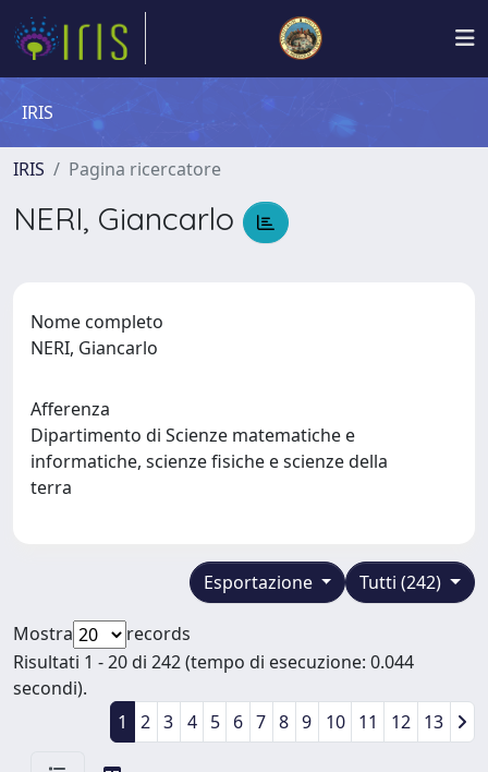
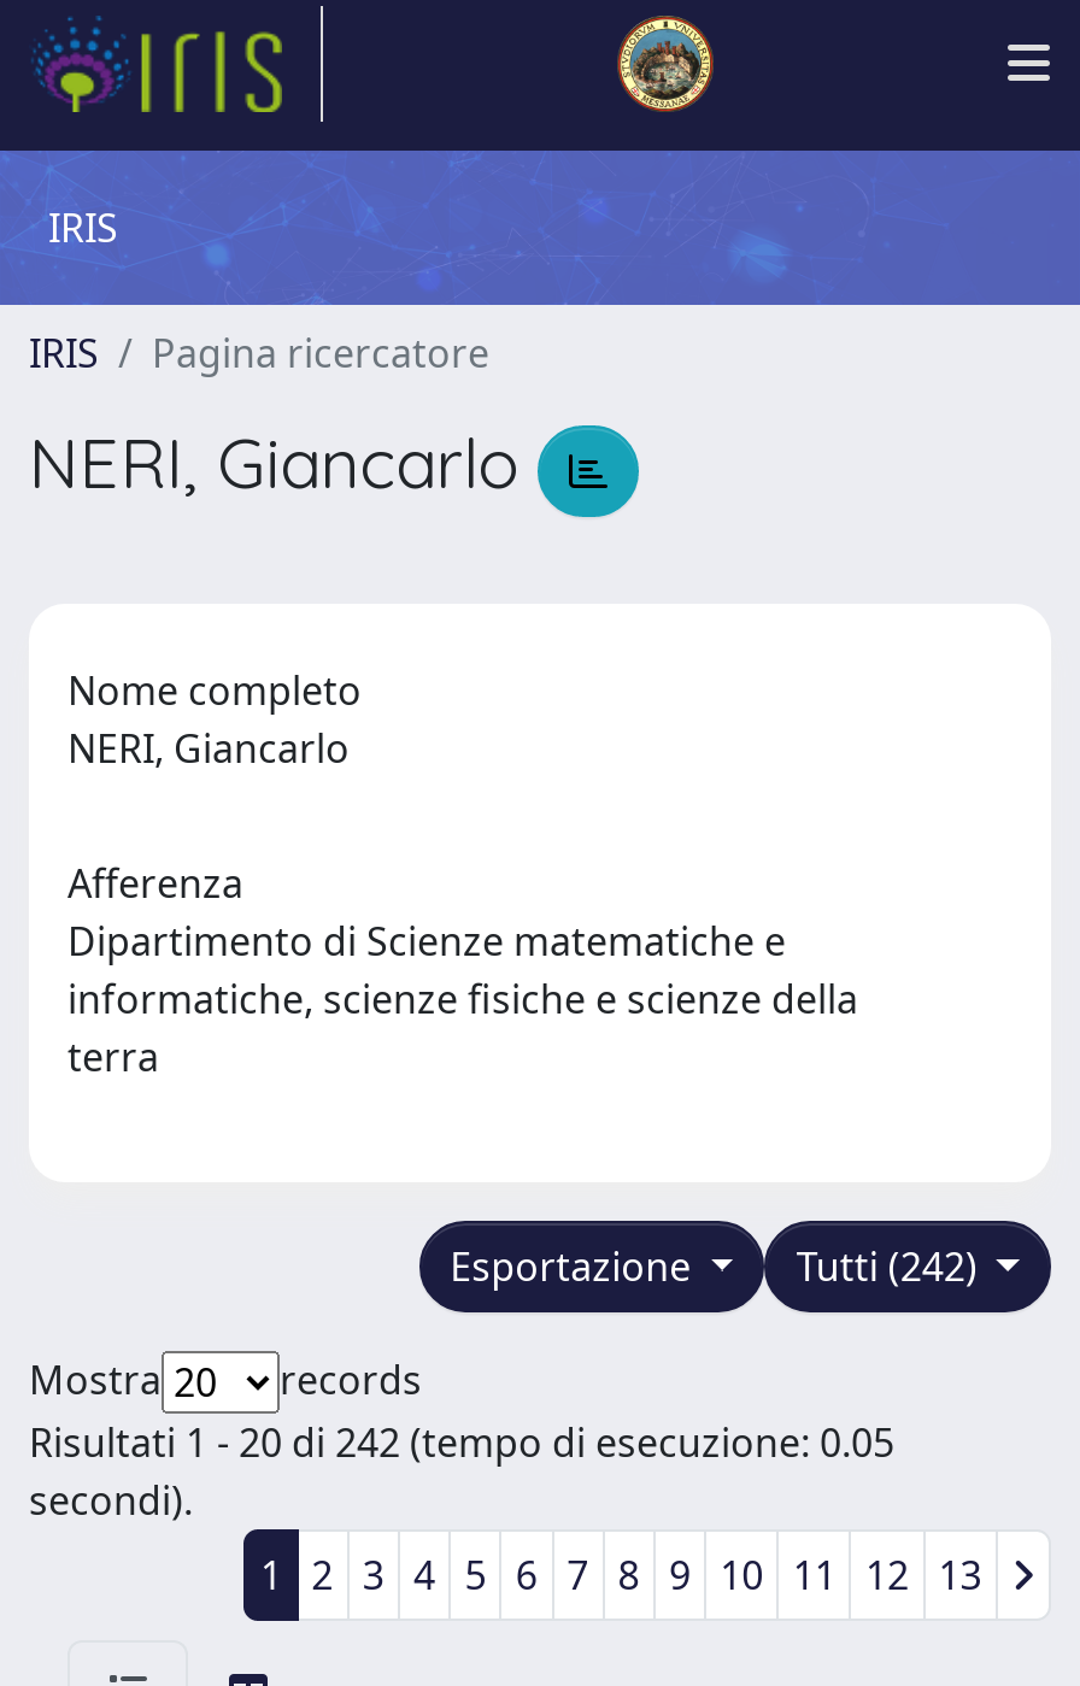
- Risultati 1 - 20 di 242 (tempo di esecuzione: 0.044
+ Risultati 1 - 20 di 242 (tempo di esecuzione: 0.05
